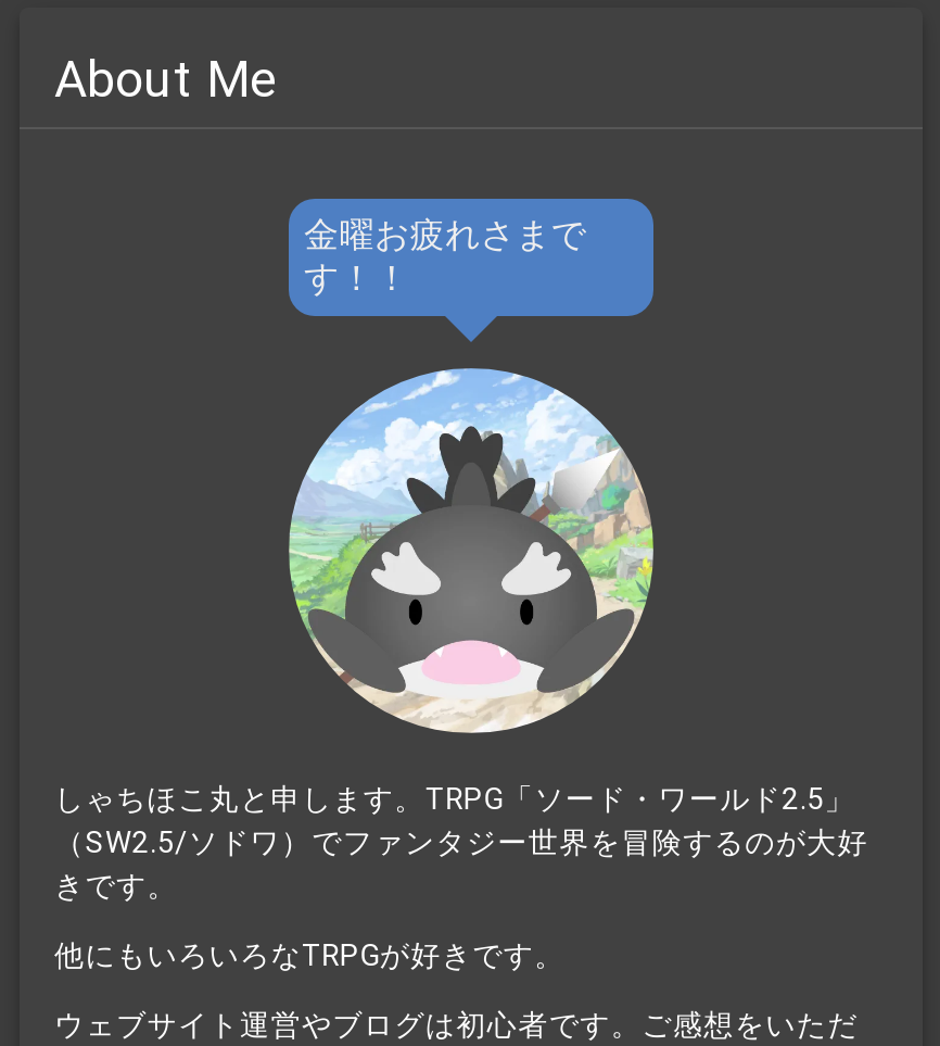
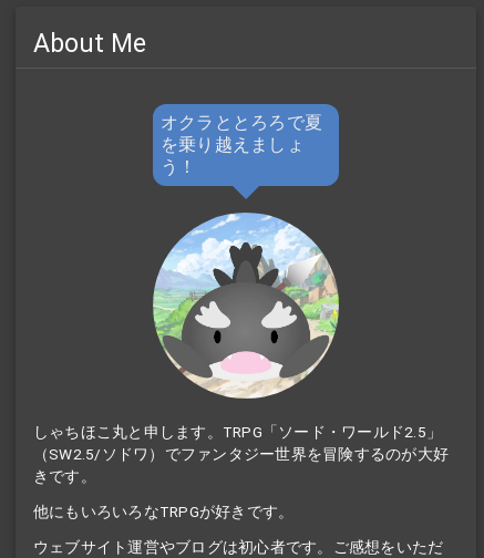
- 金曜お疲れさまで
- す！！
+ オクラととろろで夏
+ を乗り越えましょ
+ う！
